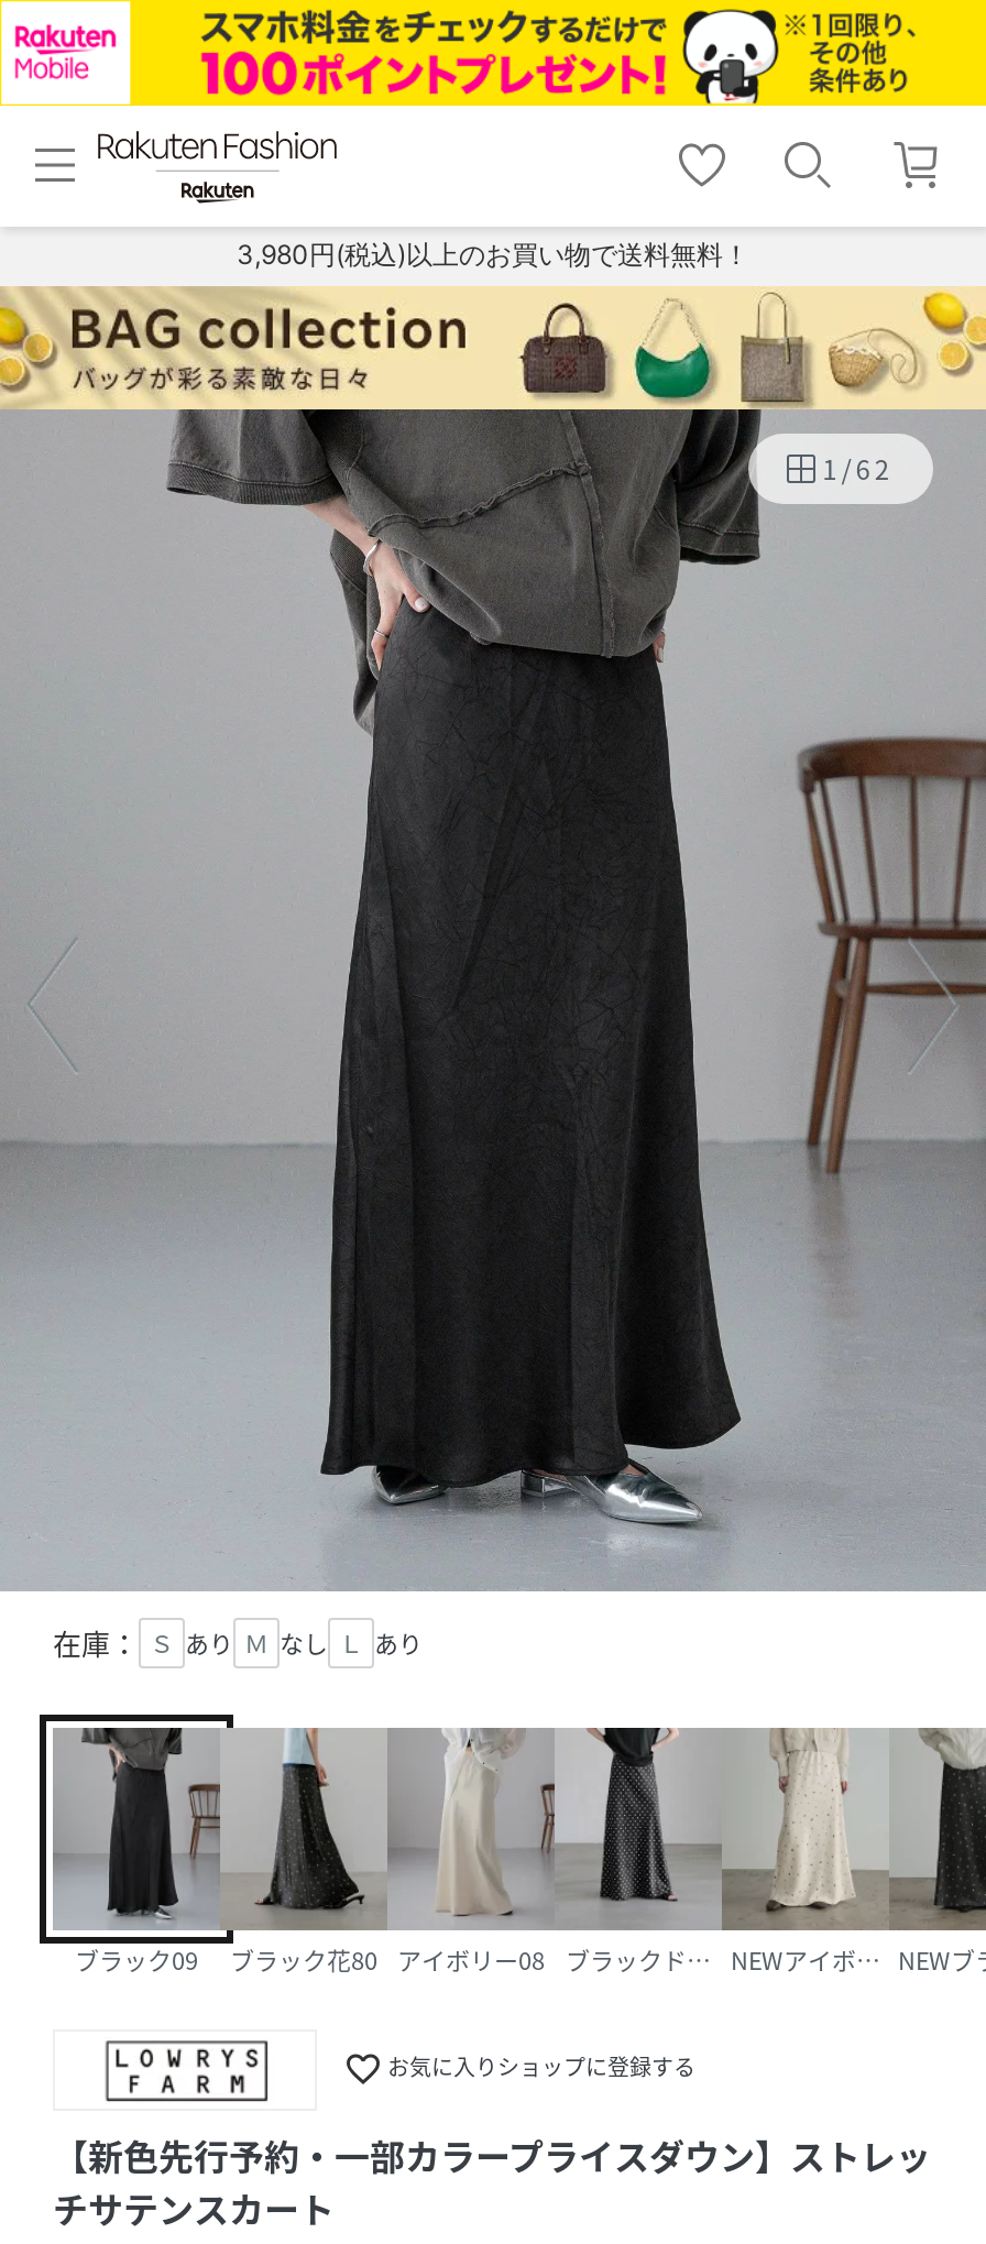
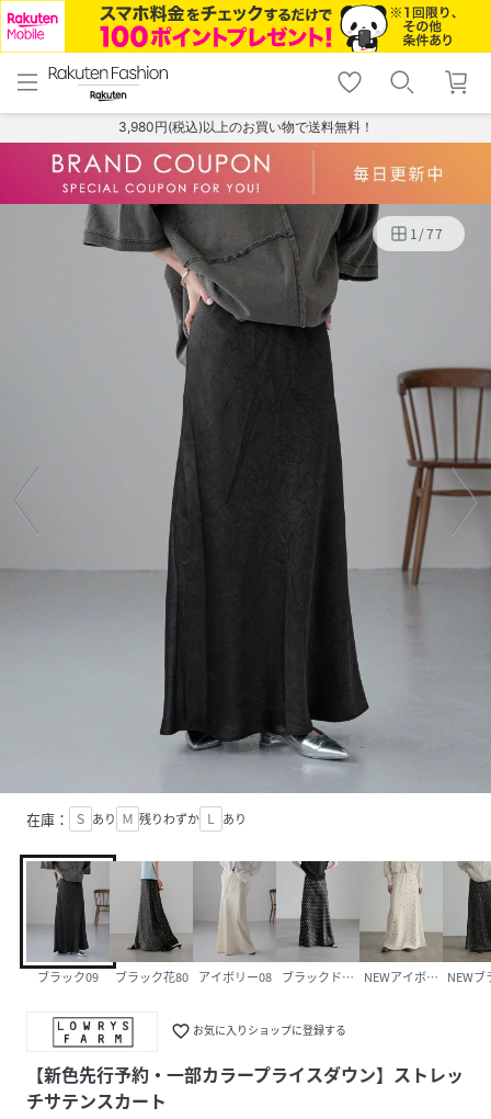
- [image]
- 1 /62
+ [image]
+ 1 /77

- 在庫： Ｓ あり Ｍ なし Ｌ あり
+ 在庫： Ｓ あり Ｍ 残りわずか Ｌ あり
